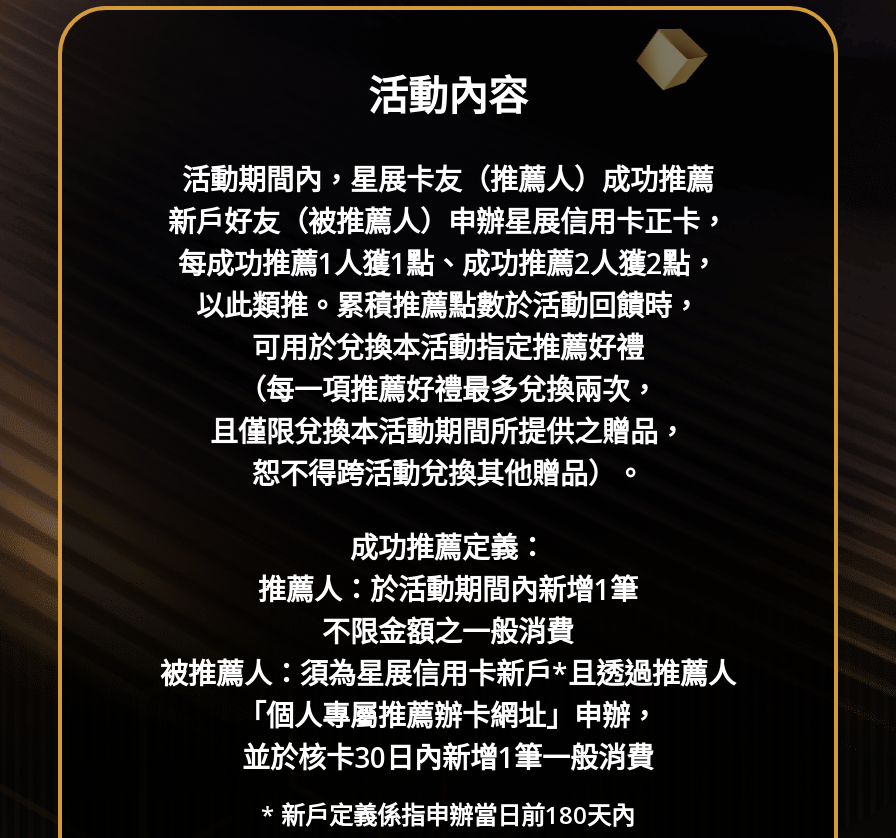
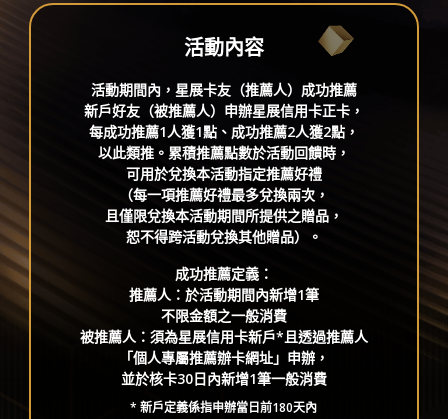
- [image]
+ [image]
